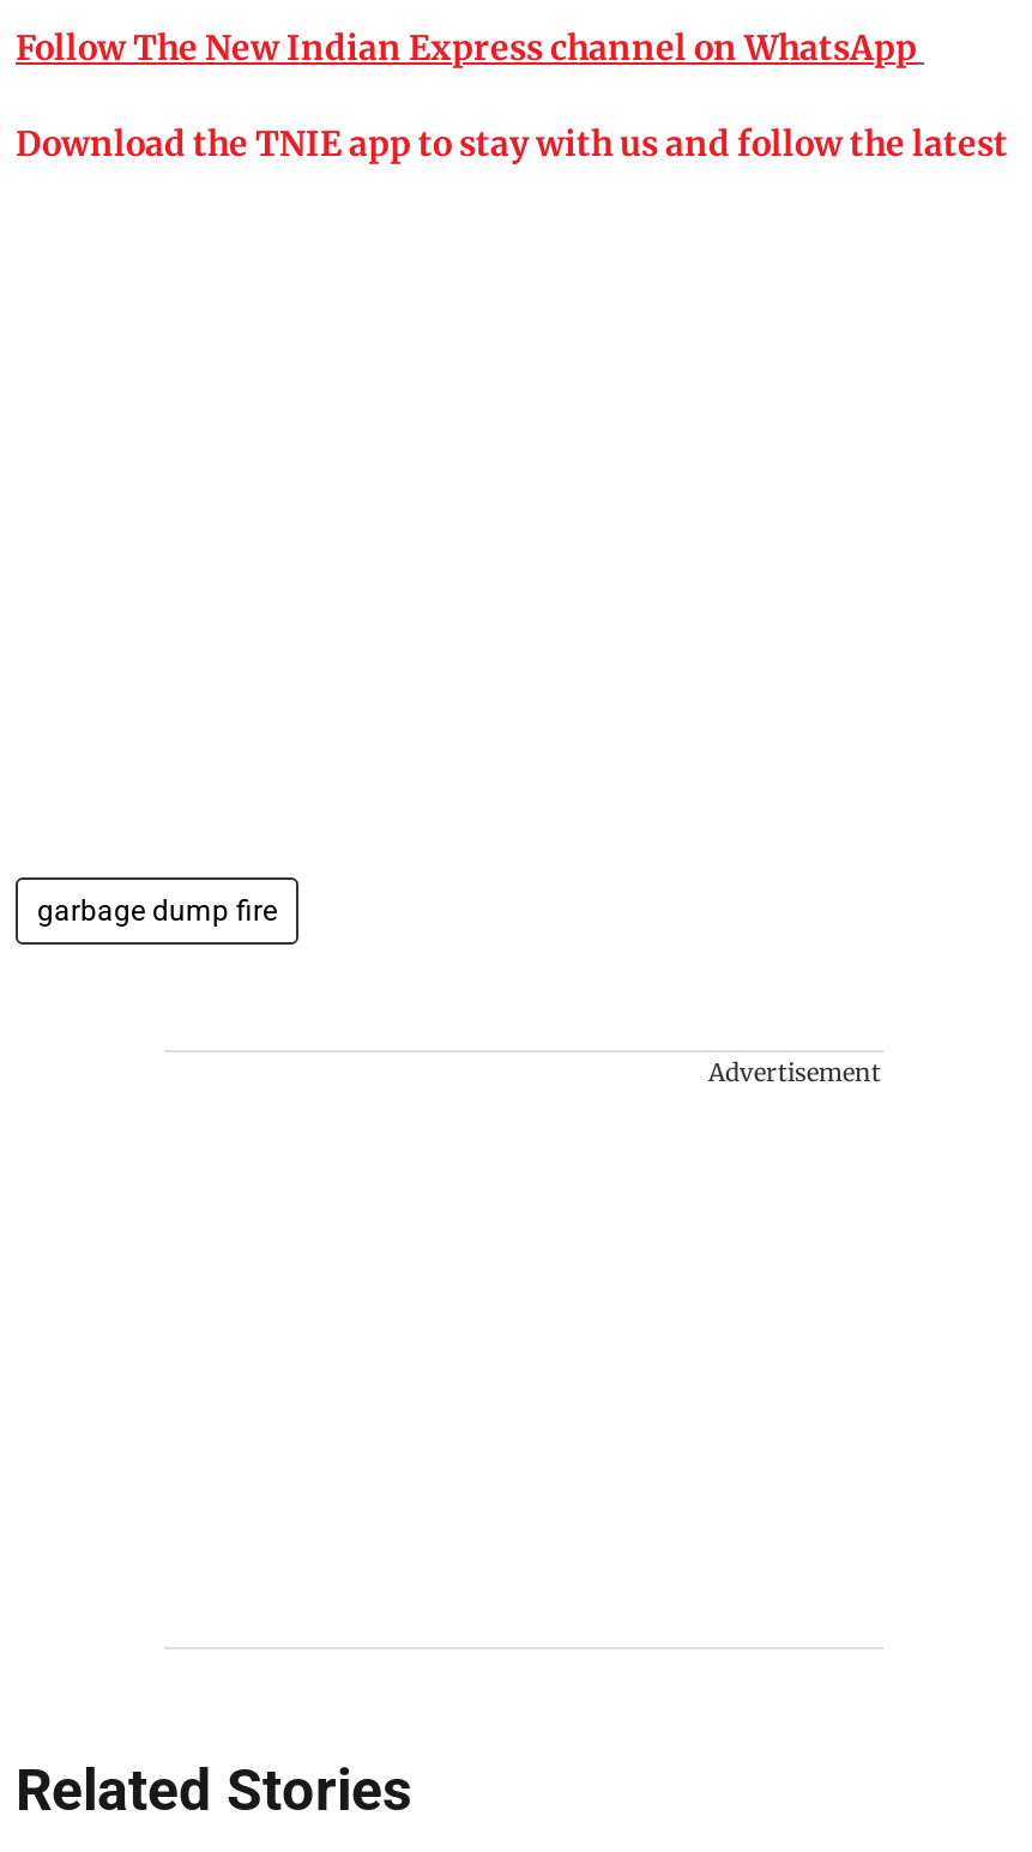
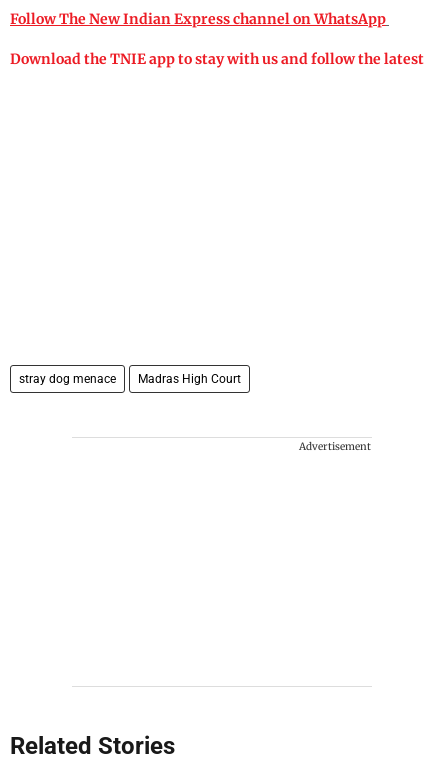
- garbage dump fire
+ stray dog menace
+ Madras High Court
